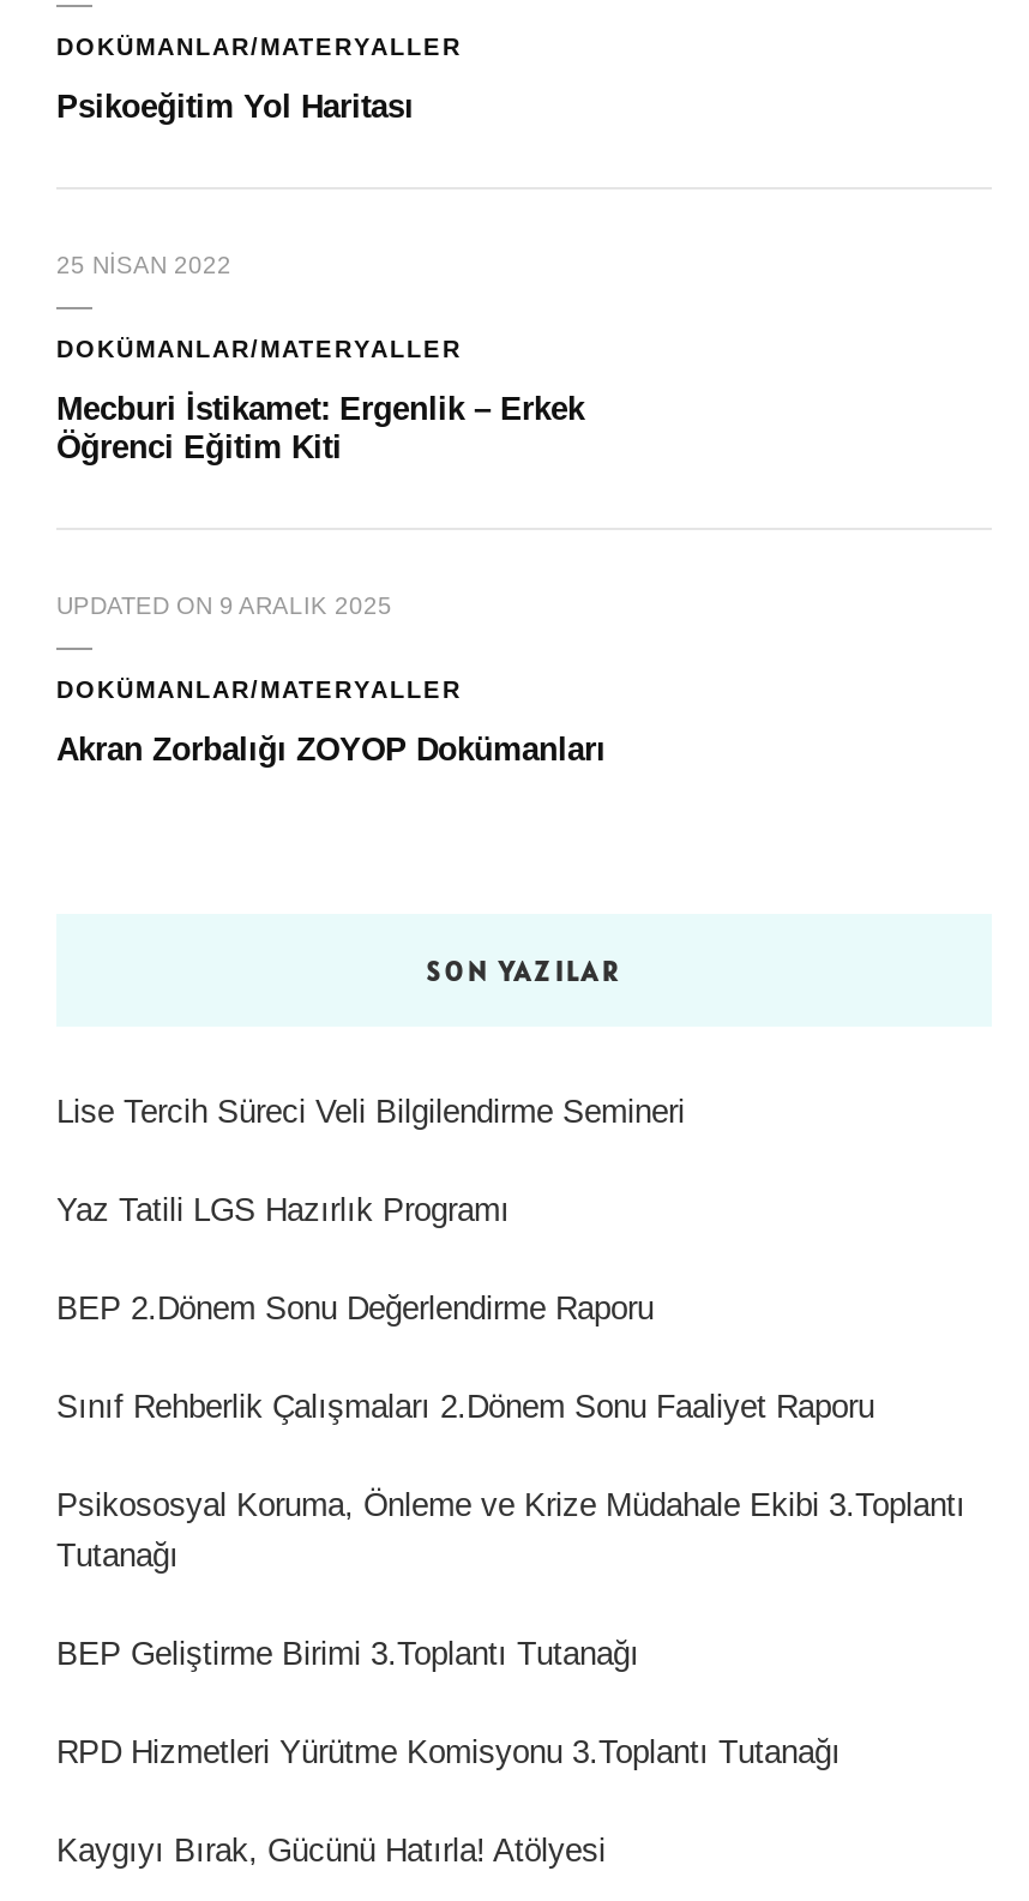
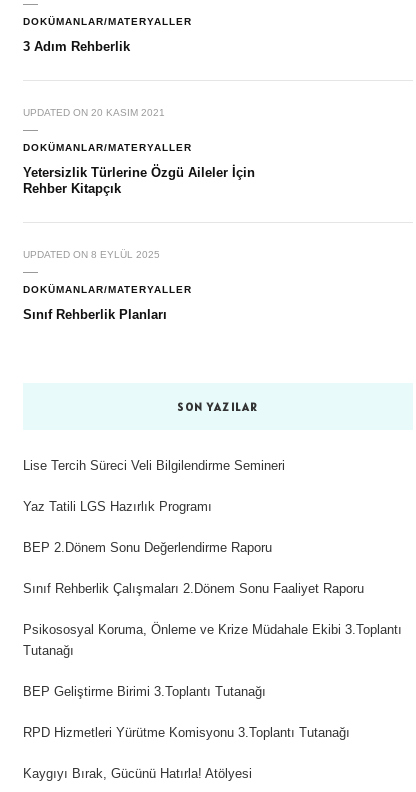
- Psikoeğitim Yol Haritası
+ 3 Adım Rehberlik

- 25 NISAN 2022
+ UPDATED ON 20 KASIM 2021

- Mecburi İstikamet: Ergenlik – Erkek
- Öğrenci Eğitim Kiti
+ Yetersizlik Türlerine Özgü Aileler İçin
+ Rehber Kitapçık

- UPDATED ON 9 ARALIK 2025
+ UPDATED ON 8 EYLÜL 2025

- Akran Zorbalığı ZOYOP Dokümanları
+ Sınıf Rehberlik Planları
